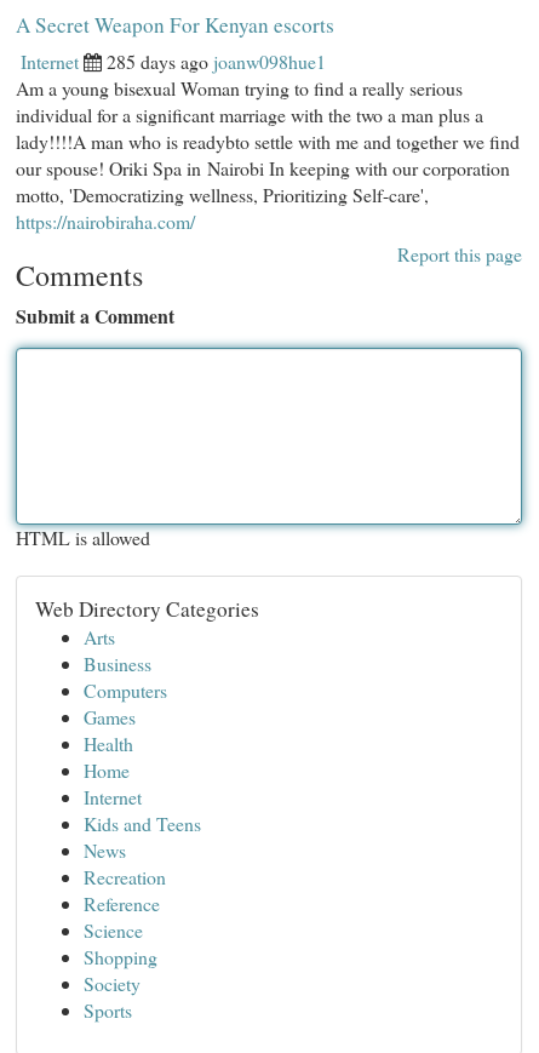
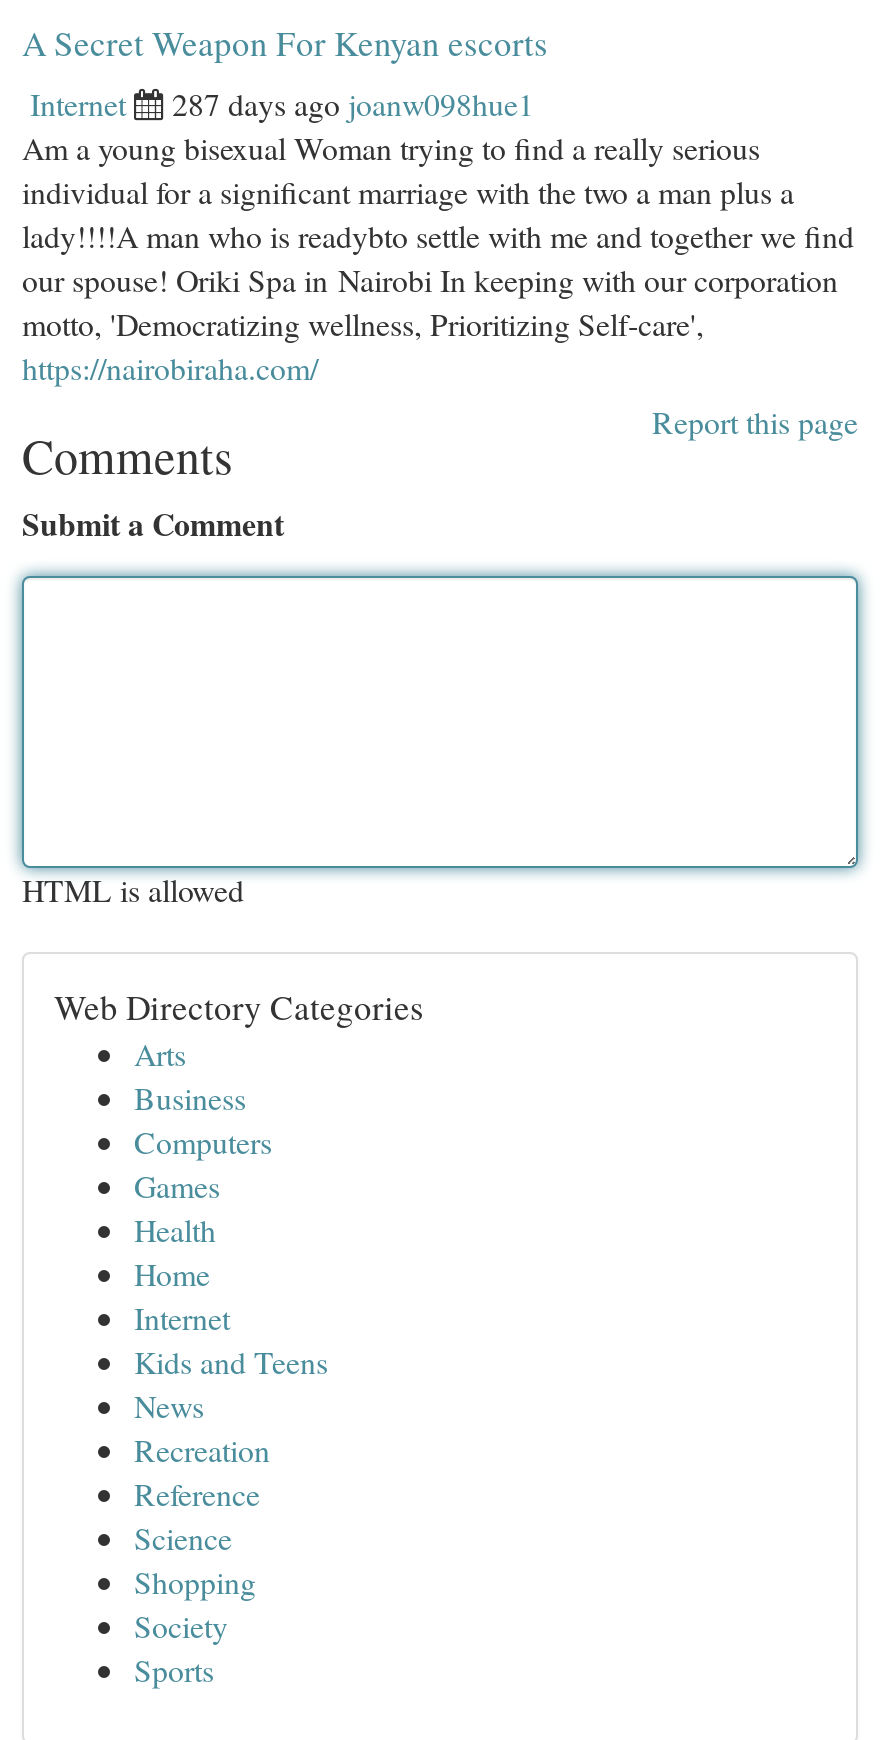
- 285 days ago joanw098hue1
+ 287 days ago joanw098hue1
